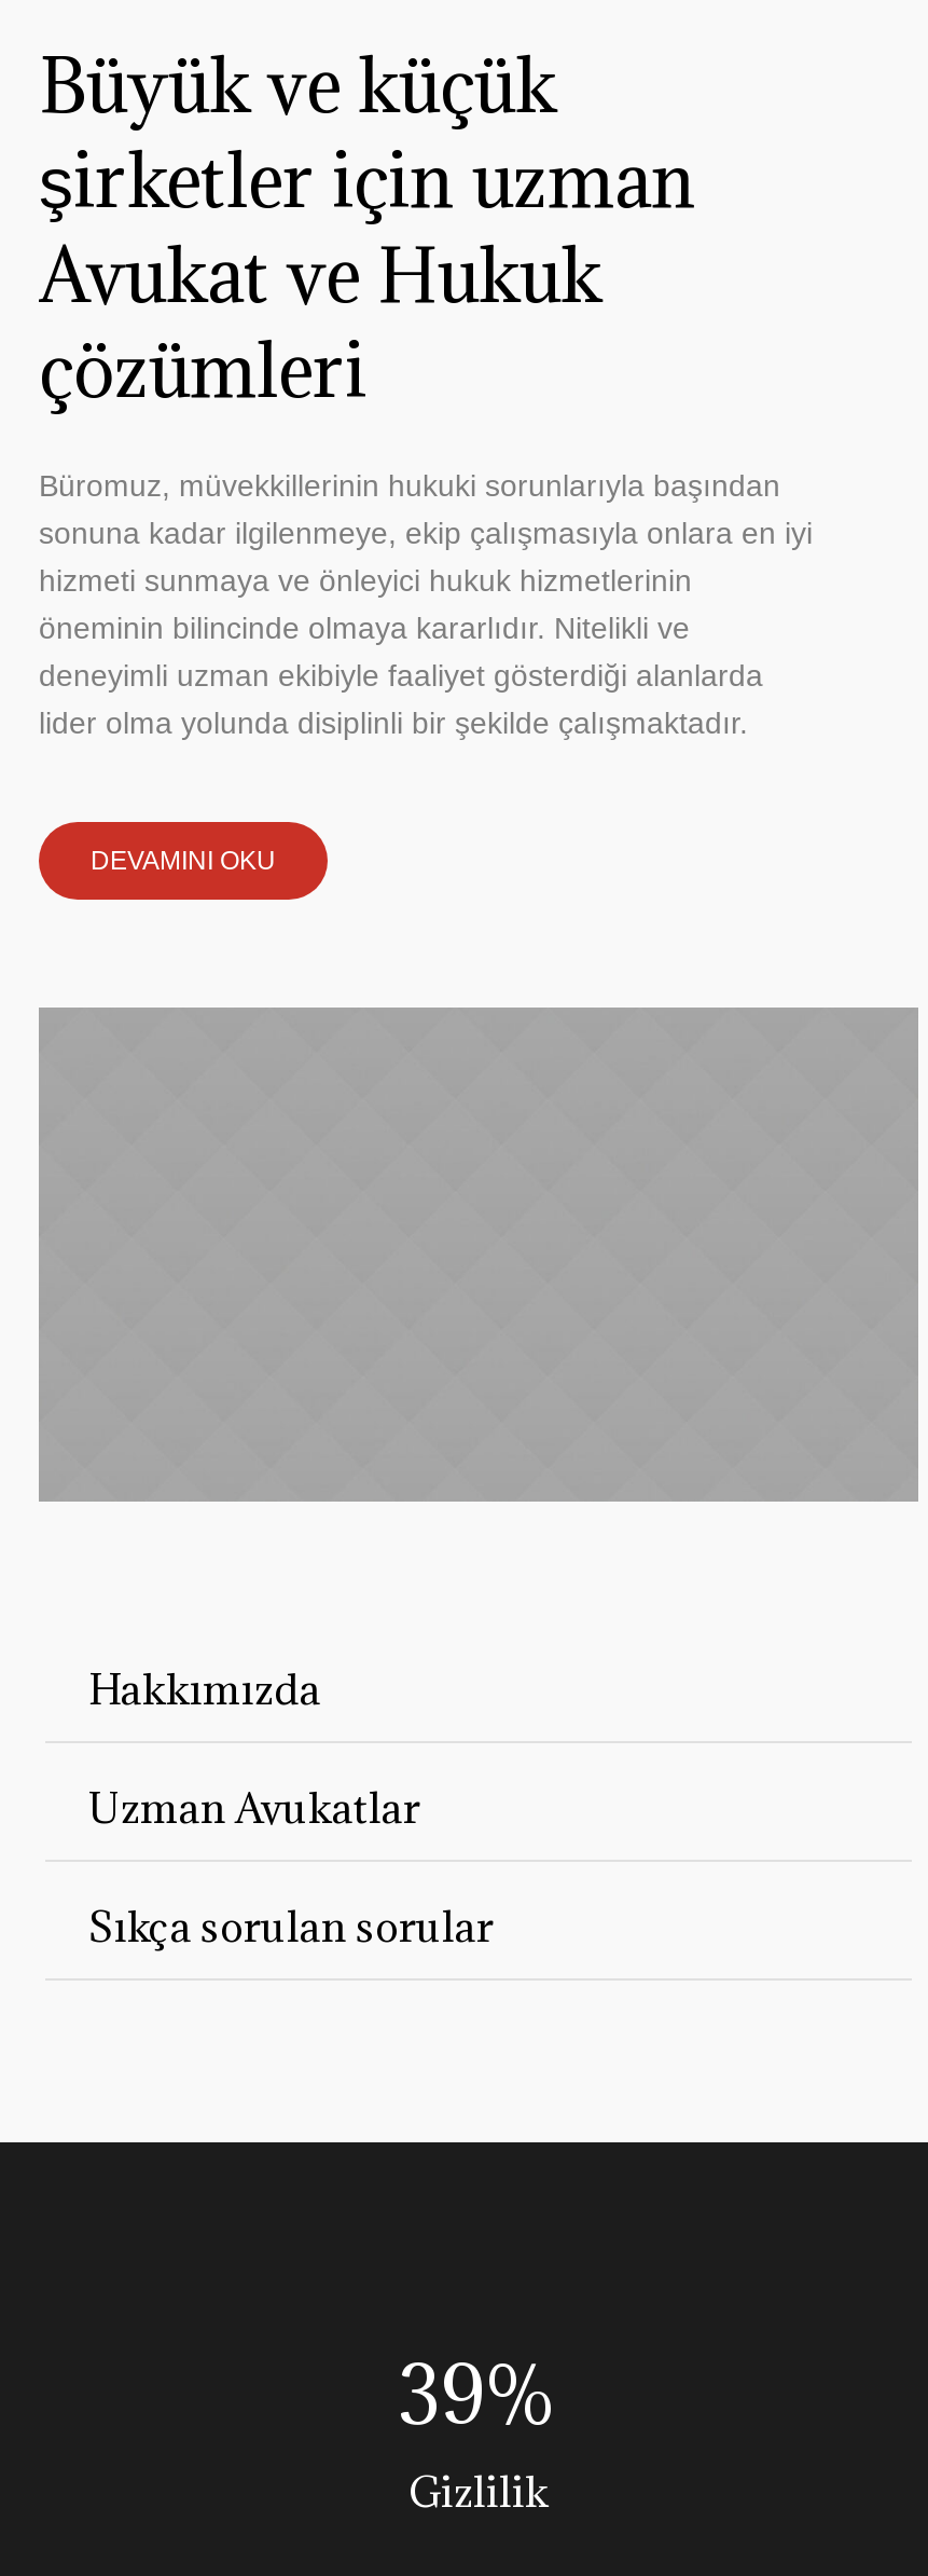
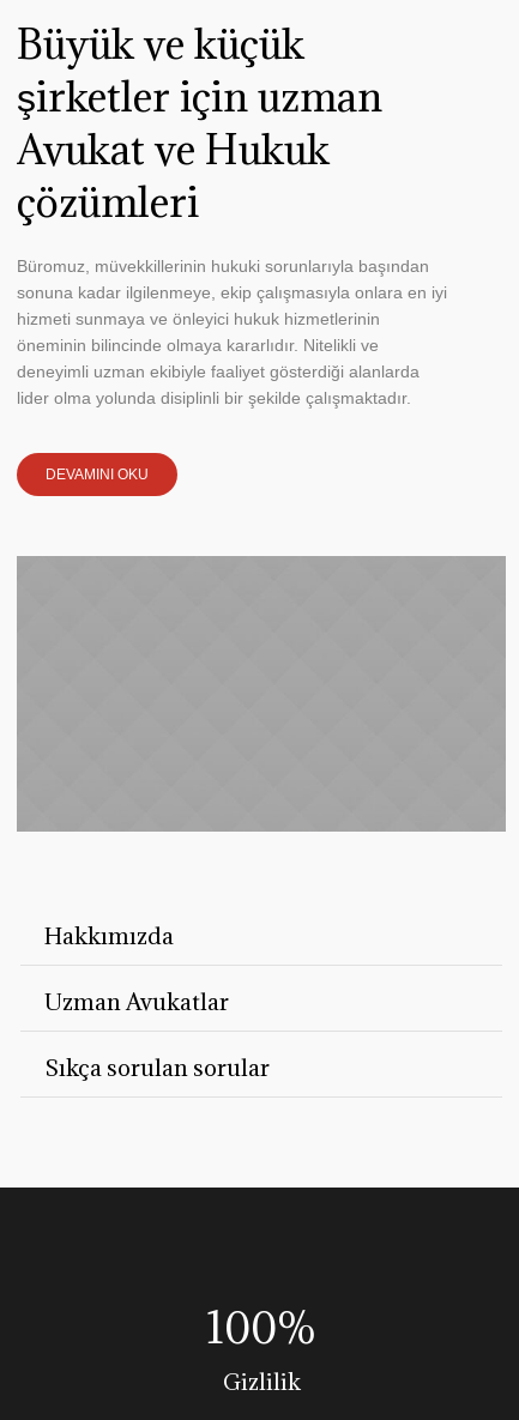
- 39%
+ 100%
